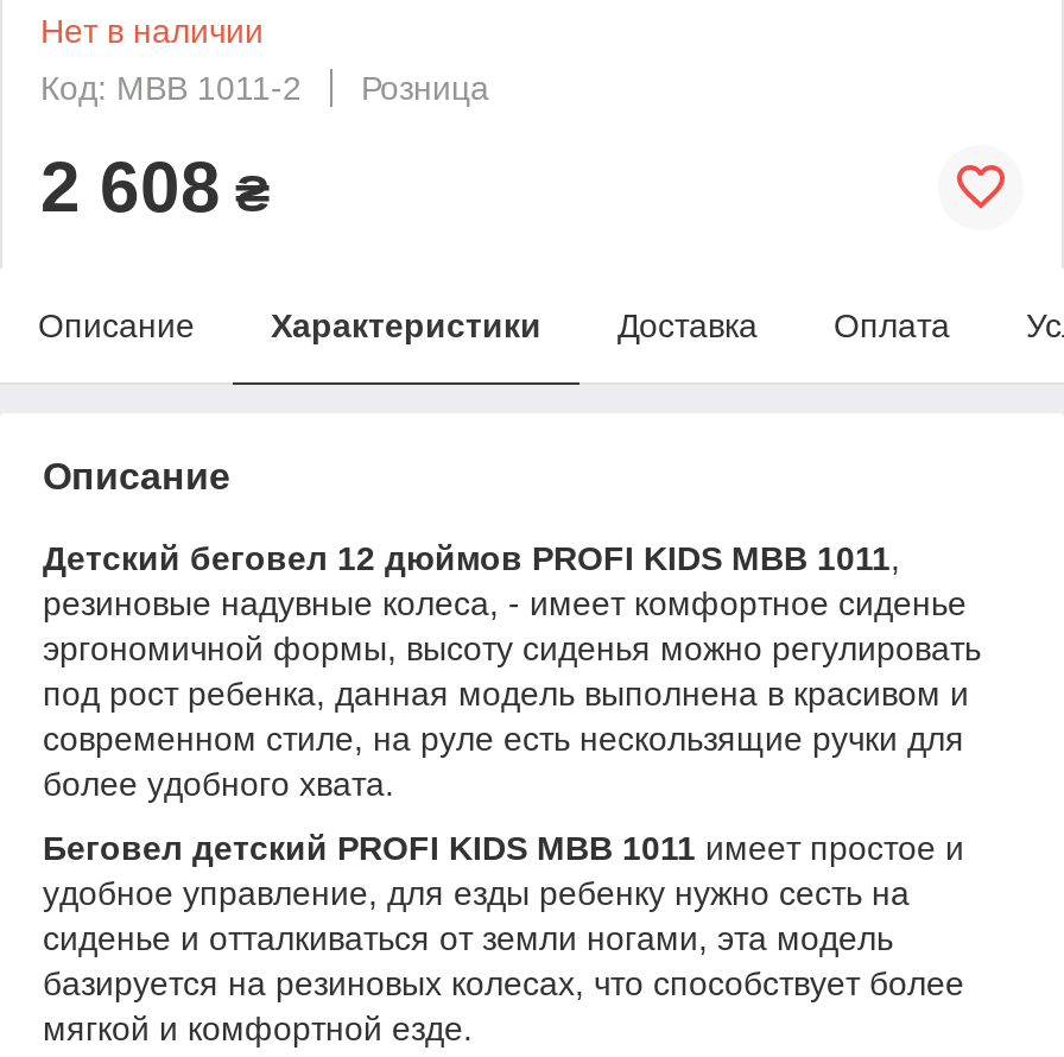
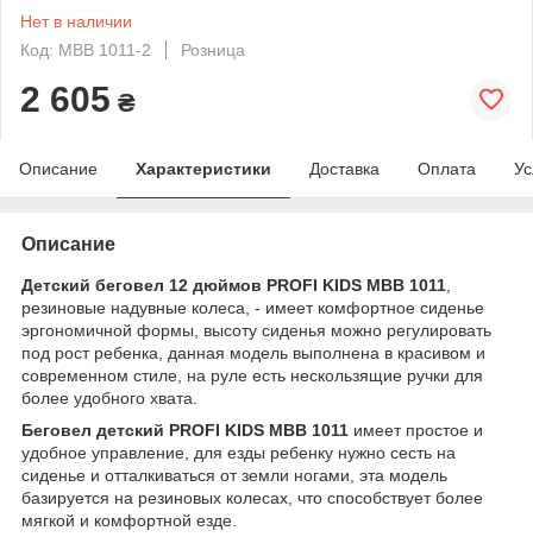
- 2 608 ₴
+ 2 605 ₴
